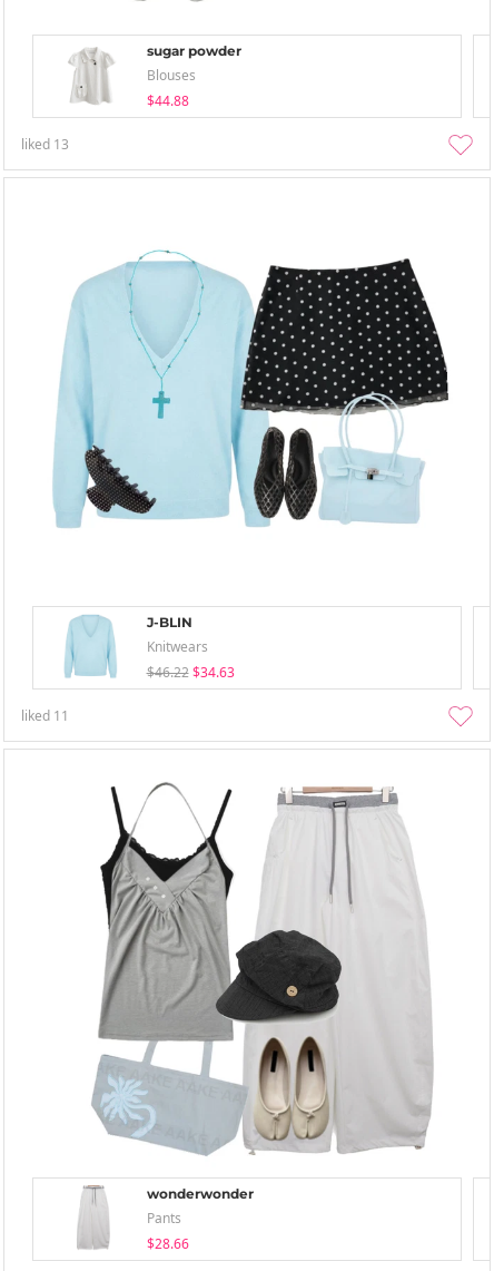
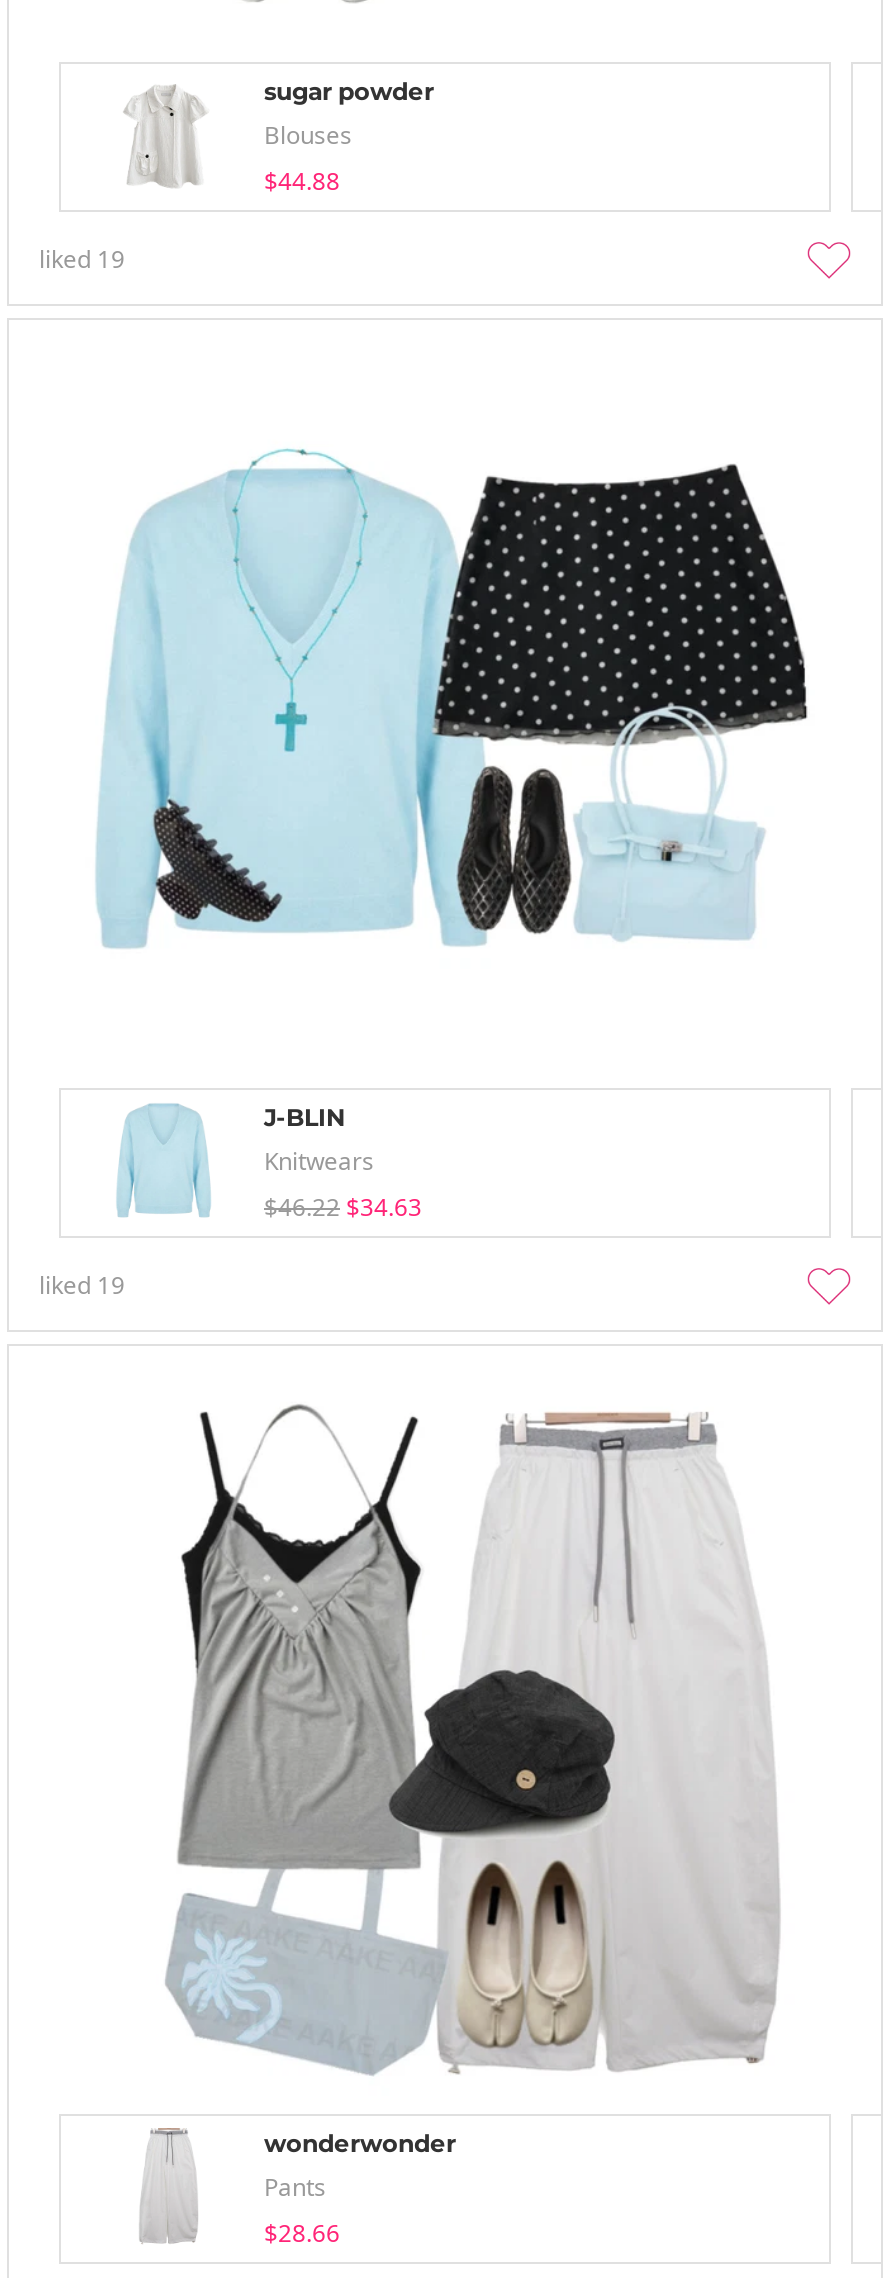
- liked 13
+ liked 19

- liked 11
+ liked 19
